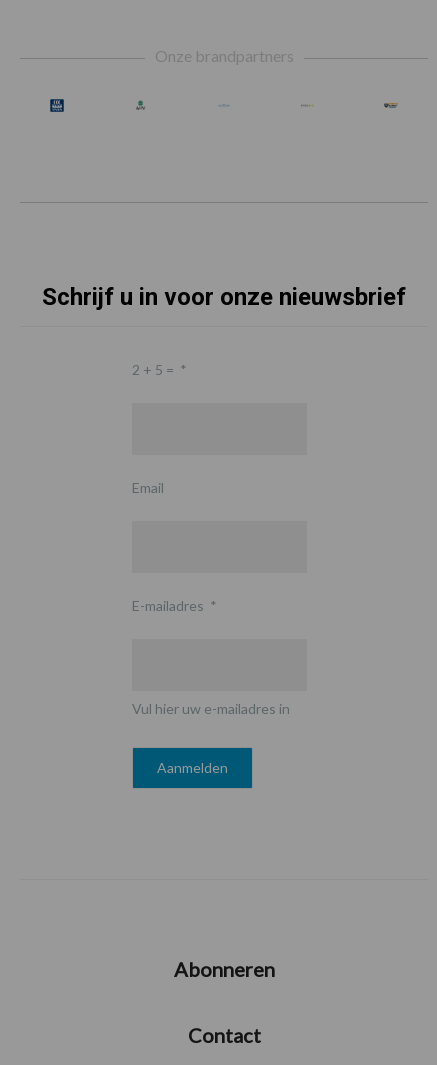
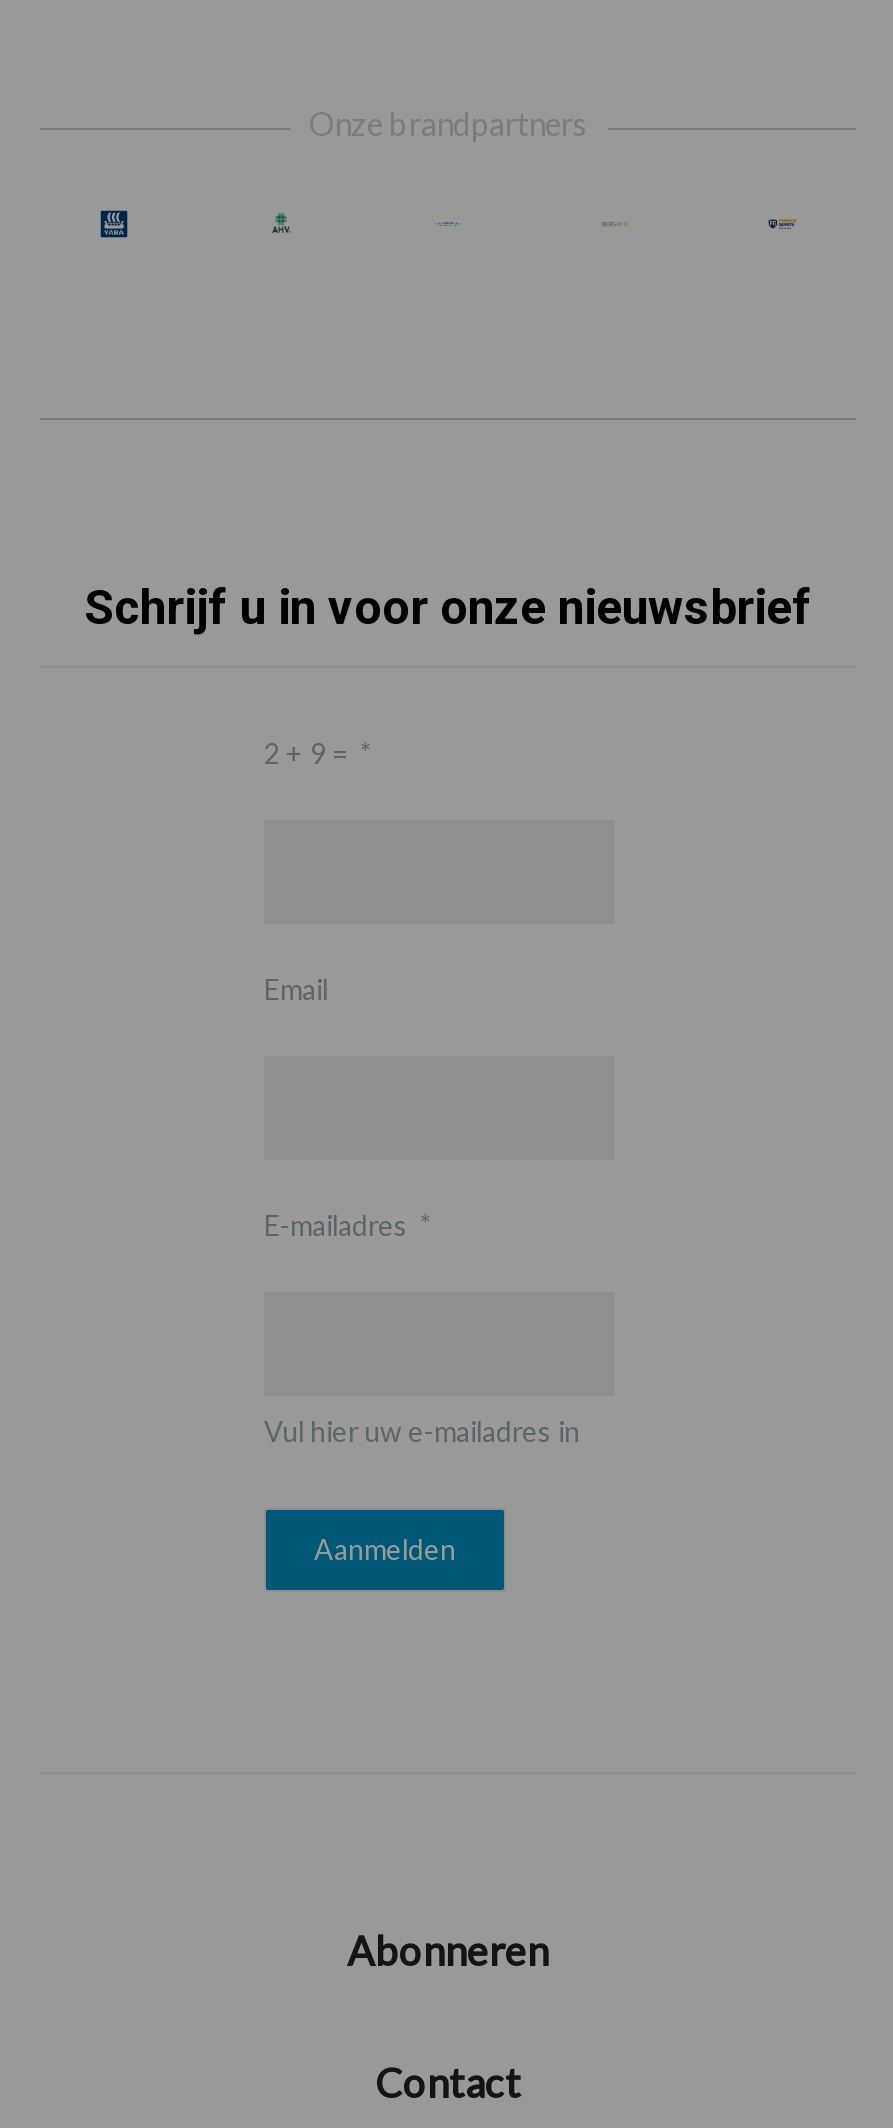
- 2 + 5 = *
+ 2 + 9 = *
